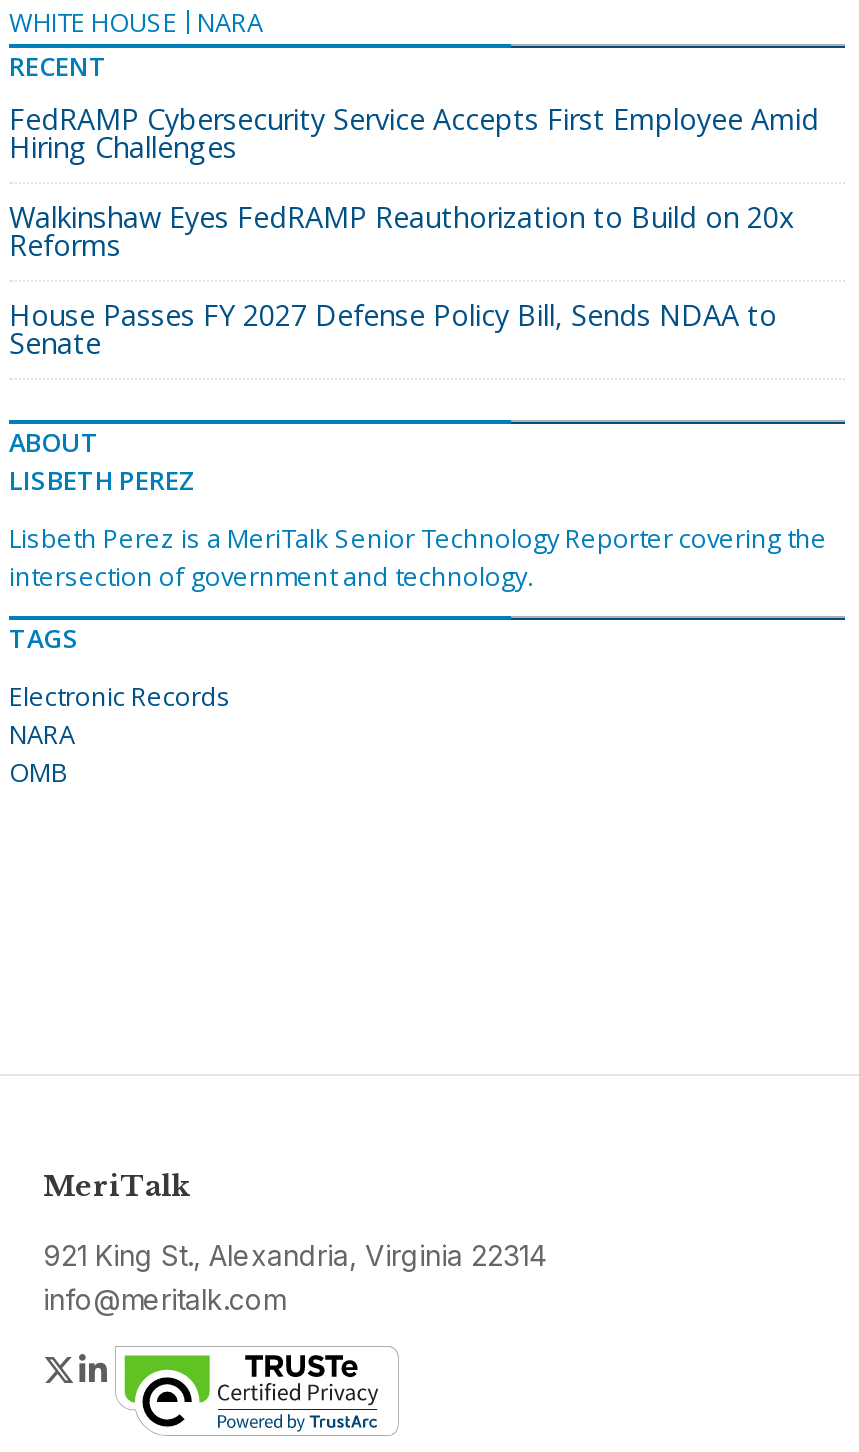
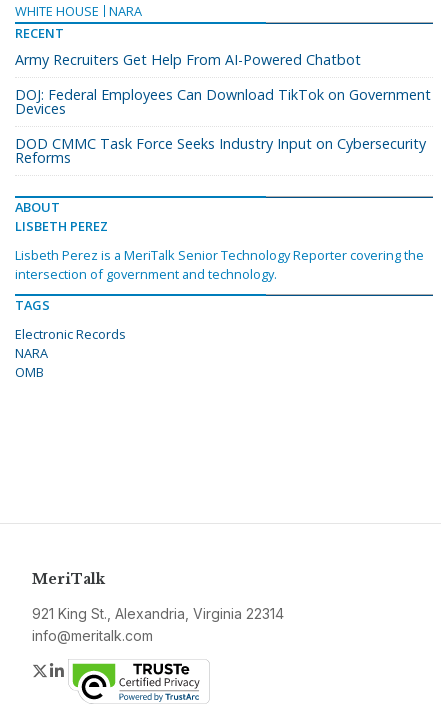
- FedRAMP Cybersecurity Service Accepts First Employee Amid
- Hiring Challenges
- Walkinshaw Eyes FedRAMP Reauthorization to Build on 20x
+ Army Recruiters Get Help From AI-Powered Chatbot
+ DOJ: Federal Employees Can Download TikTok on Government
+ Devices
+ DOD CMMC Task Force Seeks Industry Input on Cybersecurity

moved down: Reforms

- House Passes FY 2027 Defense Policy Bill, Sends NDAA to
- Senate
